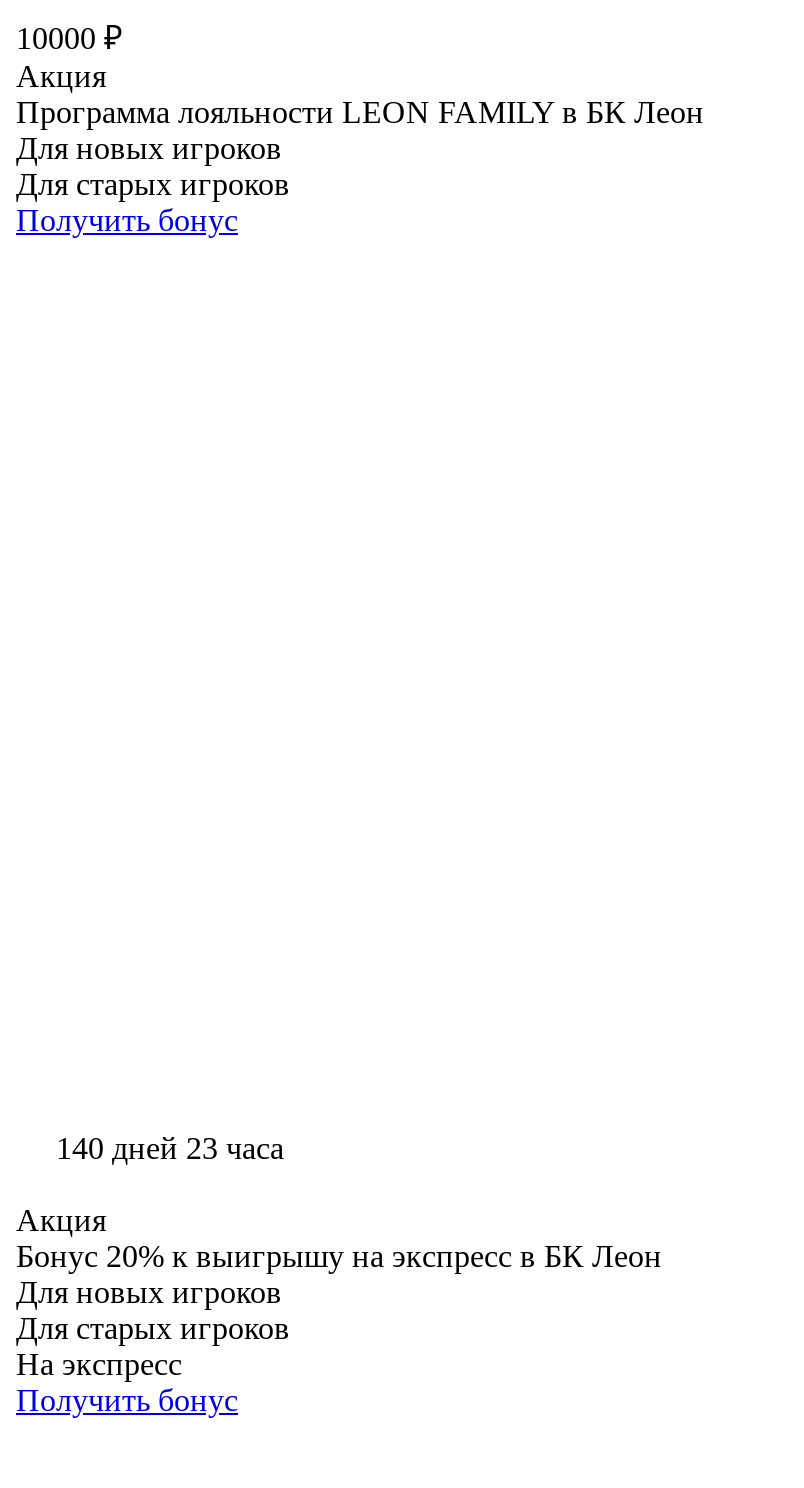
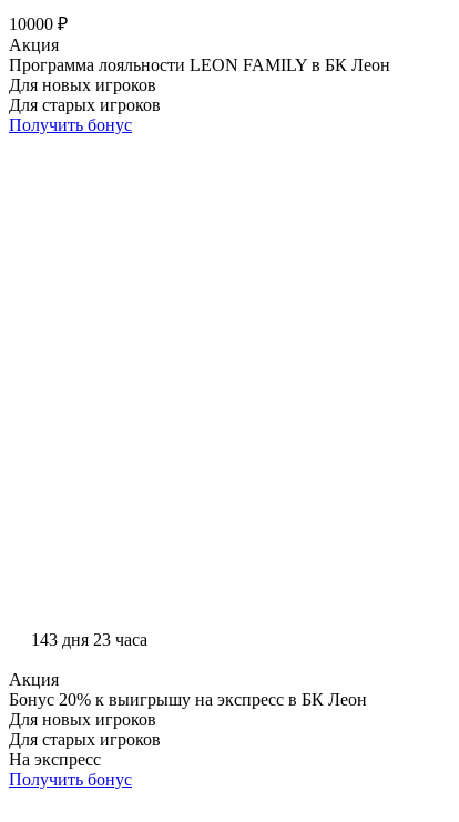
- 140 дней 23 часа
+ 143 дня 23 часа
